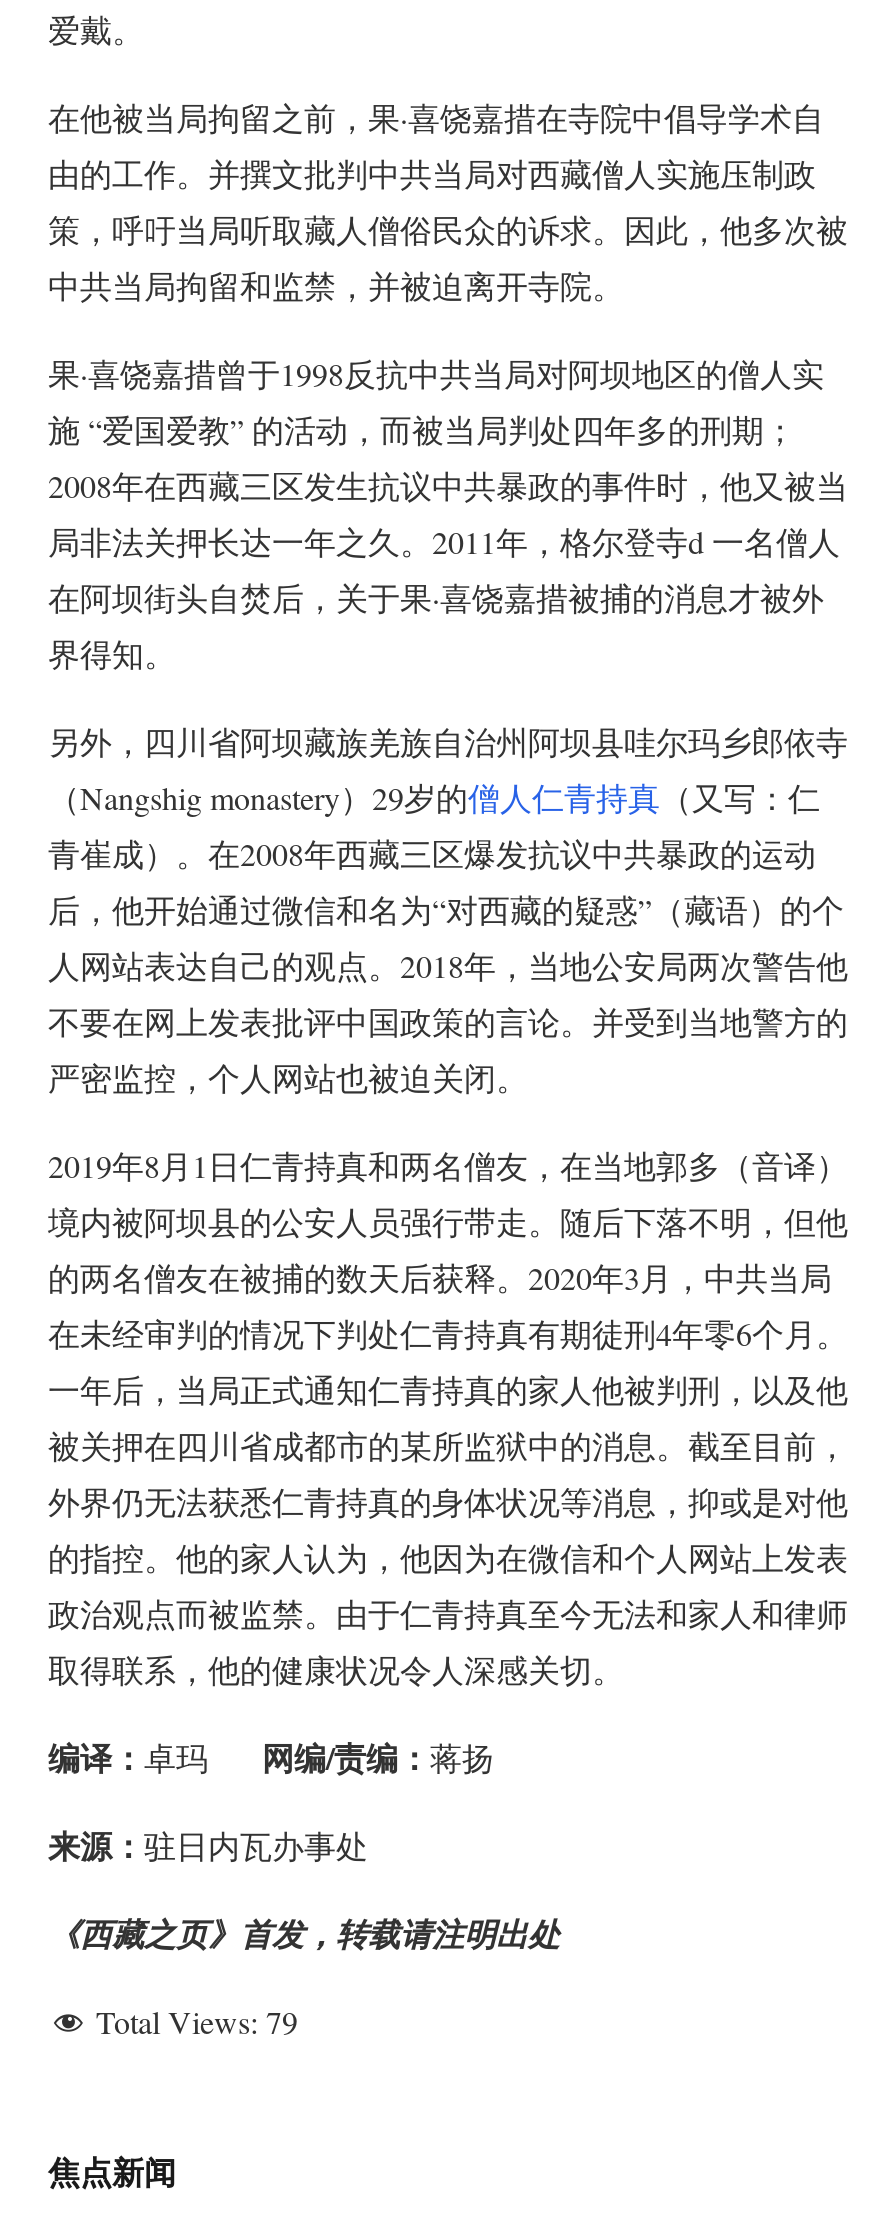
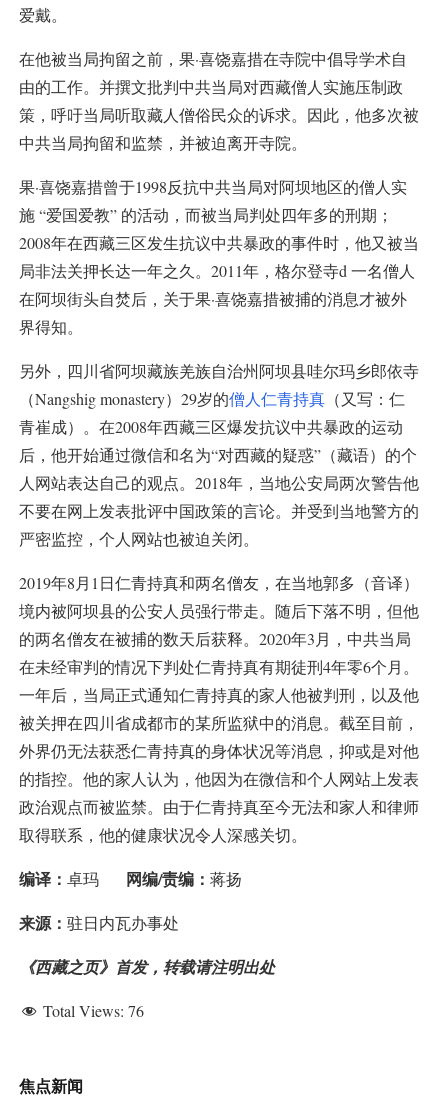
- Total Views: 79
+ Total Views: 76
